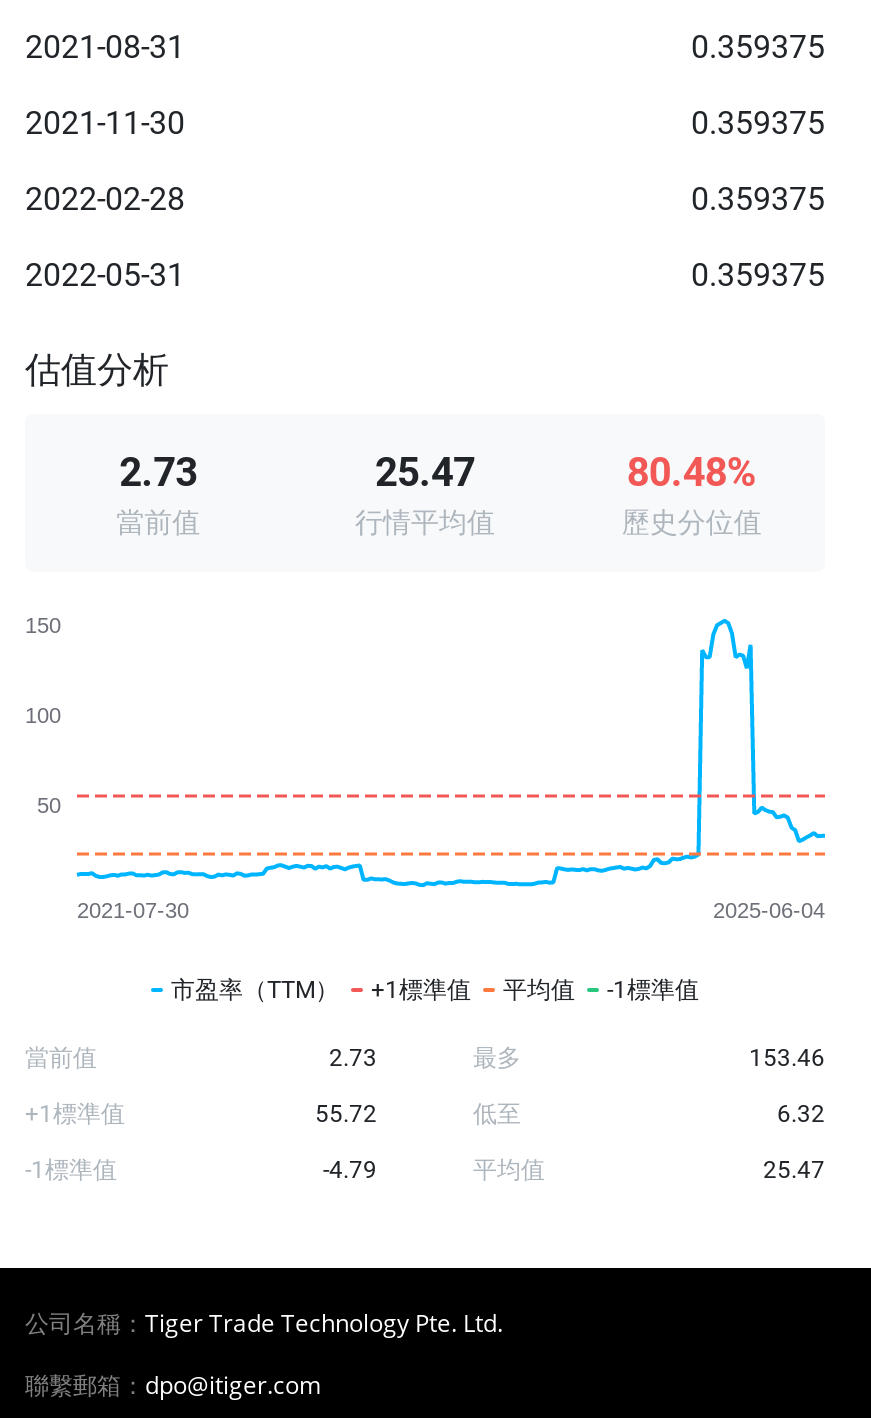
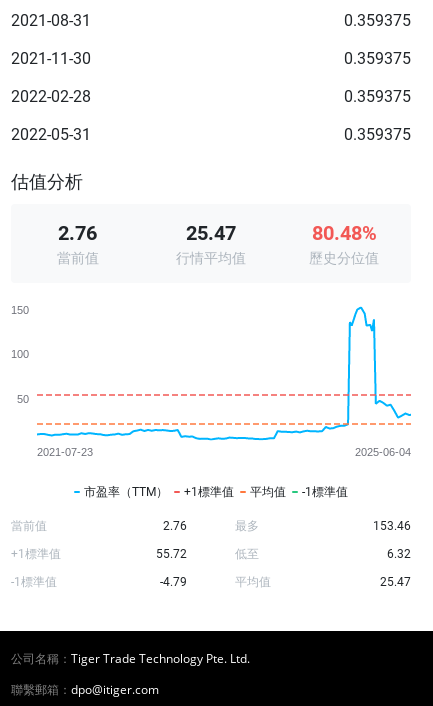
- 2.73
+ 2.76

- 2.73
+ 2.76
